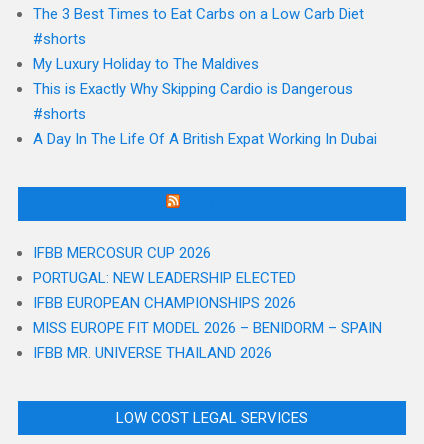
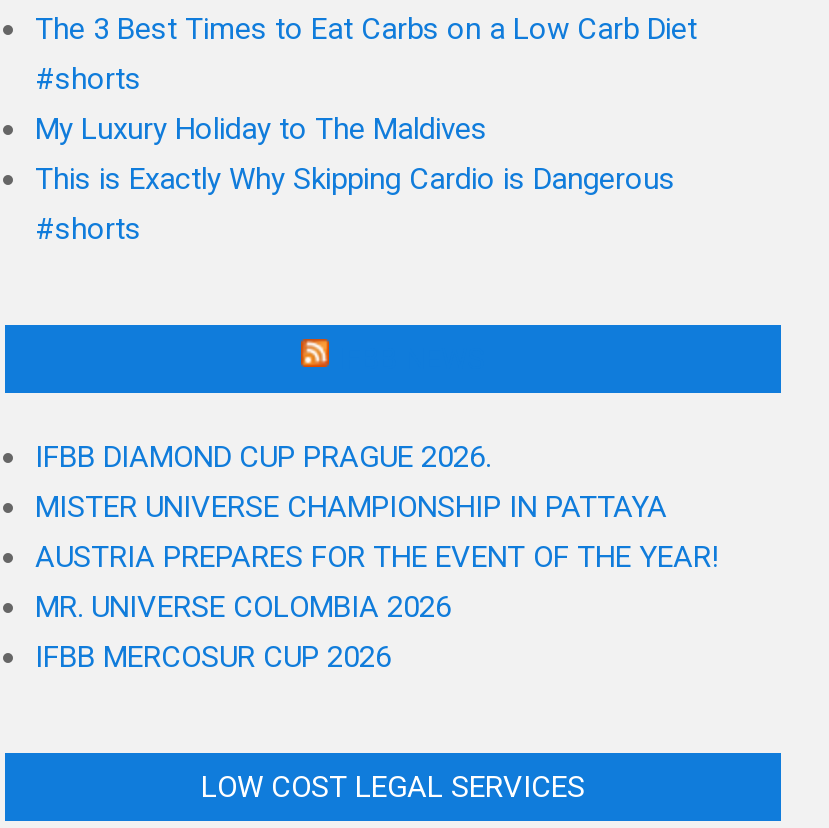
- A Day In The Life Of A British Expat Working In Dubai

+ IFBB DIAMOND CUP PRAGUE 2026.
+ MISTER UNIVERSE CHAMPIONSHIP IN PATTAYA
+ AUSTRIA PREPARES FOR THE EVENT OF THE YEAR!
+ MR. UNIVERSE COLOMBIA 2026

moved down: IFBB MERCOSUR CUP 2026

- PORTUGAL: NEW LEADERSHIP ELECTED
- IFBB EUROPEAN CHAMPIONSHIPS 2026
- MISS EUROPE FIT MODEL 2026 – BENIDORM – SPAIN
- IFBB MR. UNIVERSE THAILAND 2026
